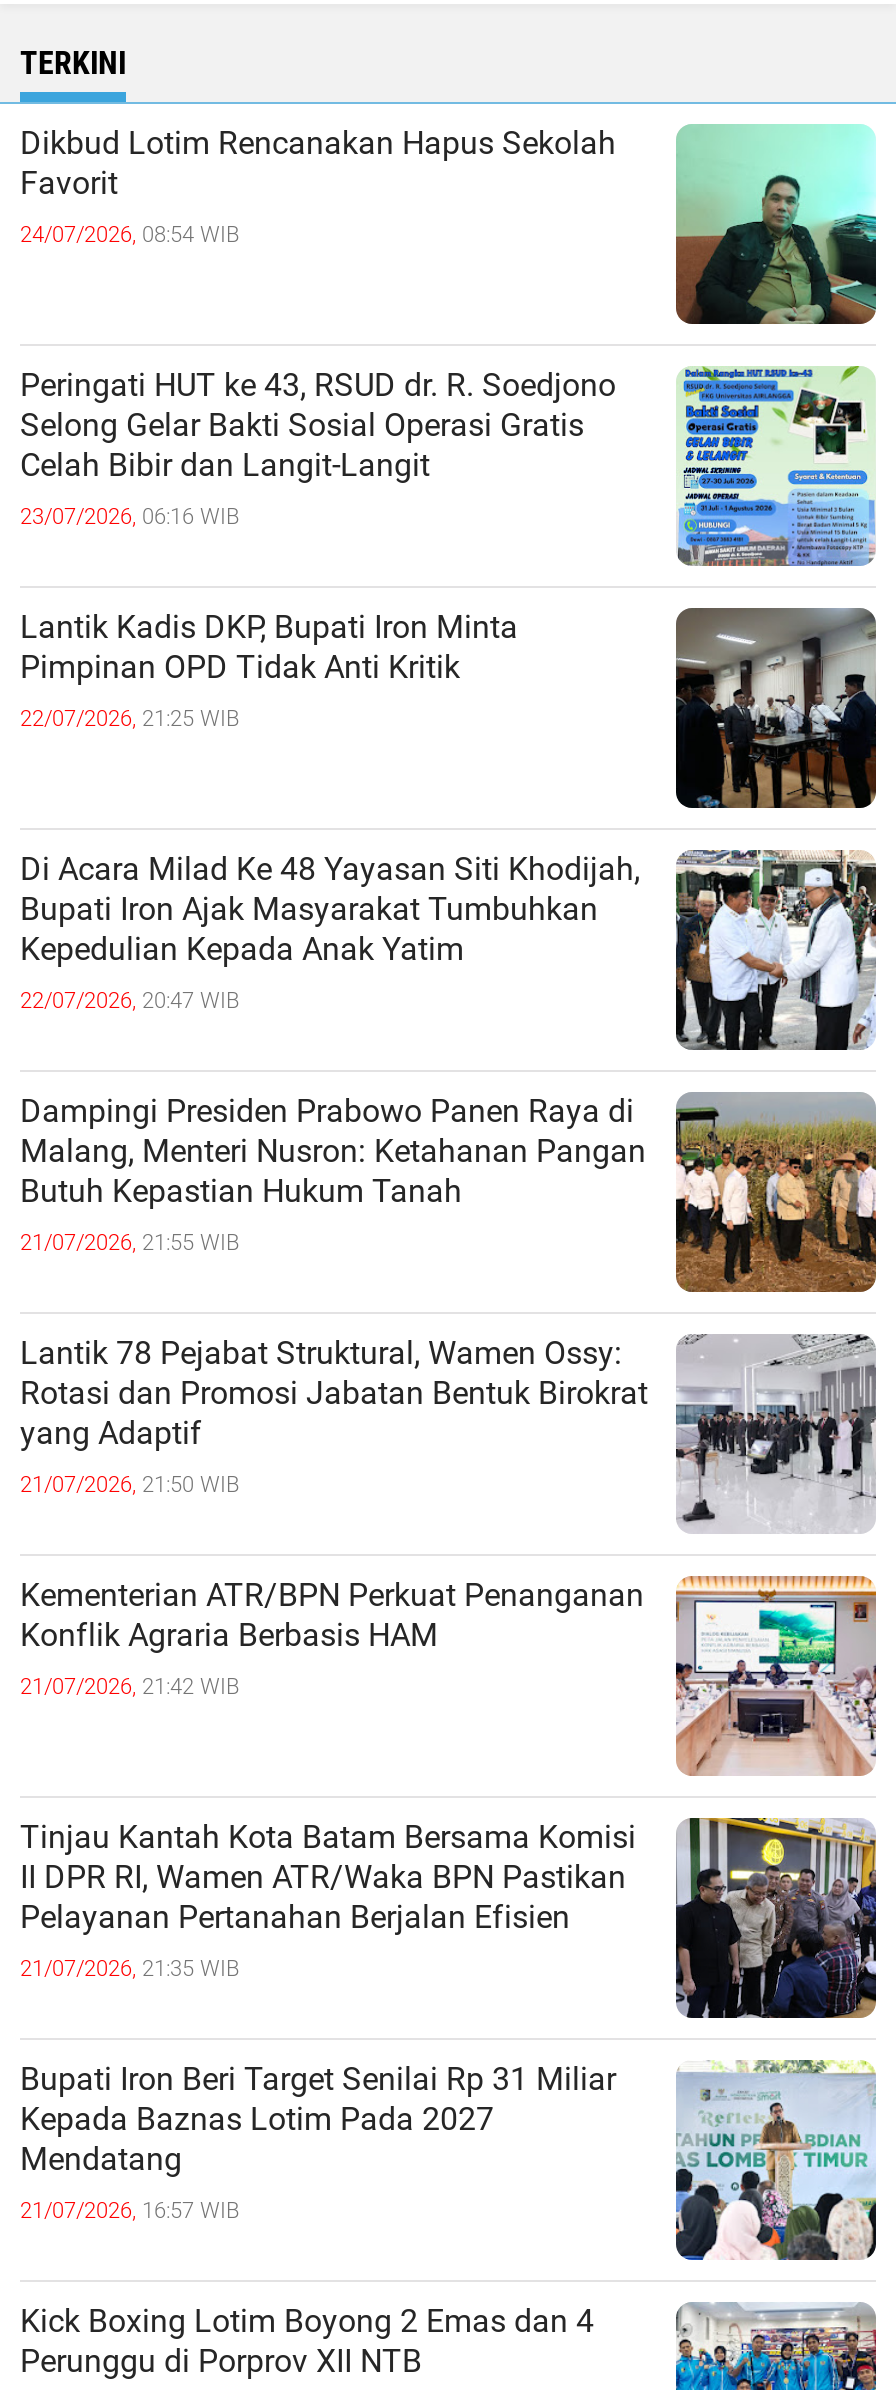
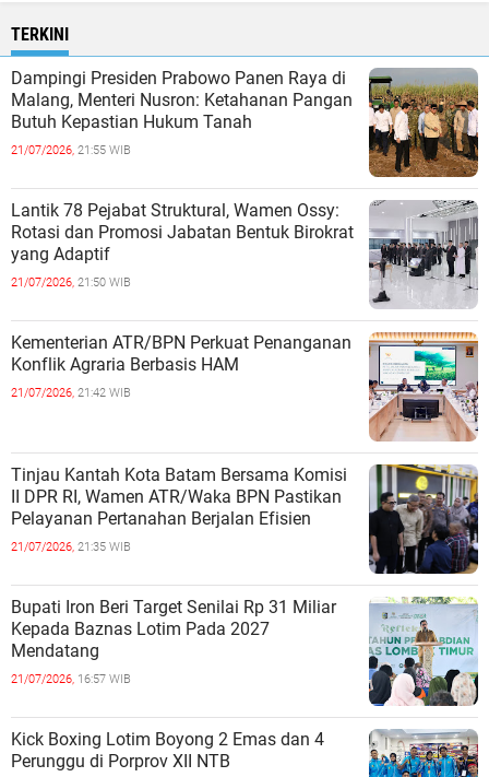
- [image]
- Dikbud Lotim Rencanakan Hapus Sekolah
- Favorit
- 24/07/2026, 08:54 WIB

- [image]
- Peringati HUT ke 43, RSUD dr. R. Soedjono
- Selong Gelar Bakti Sosial Operasi Gratis
- Celah Bibir dan Langit-Langit
- 23/07/2026, 06:16 WIB
- Lantik Kadis DKP, Bupati Iron Minta
- Pimpinan OPD Tidak Anti Kritik
- 22/07/2026, 21:25 WIB

- [image]
- Di Acara Milad Ke 48 Yayasan Siti Khodijah,
- Bupati Iron Ajak Masyarakat Tumbuhkan
- Kepedulian Kepada Anak Yatim
- 22/07/2026, 20:47 WIB

- [image]
